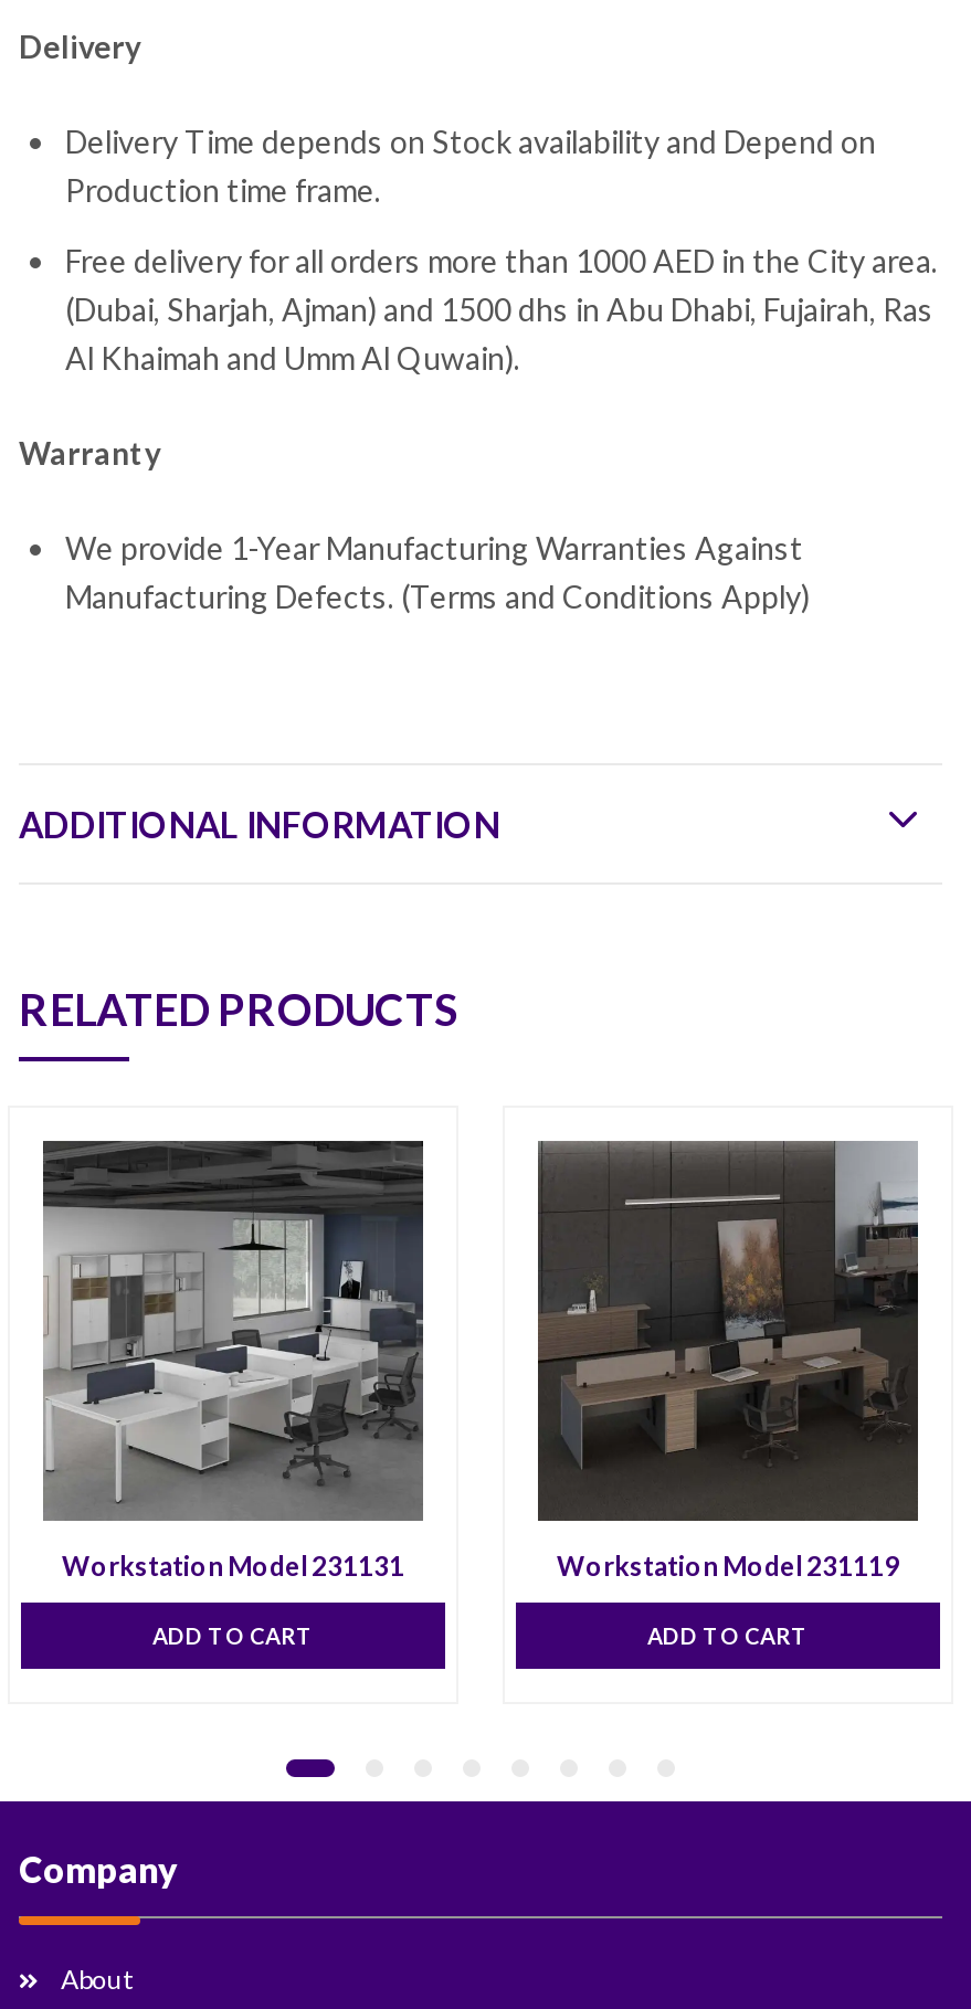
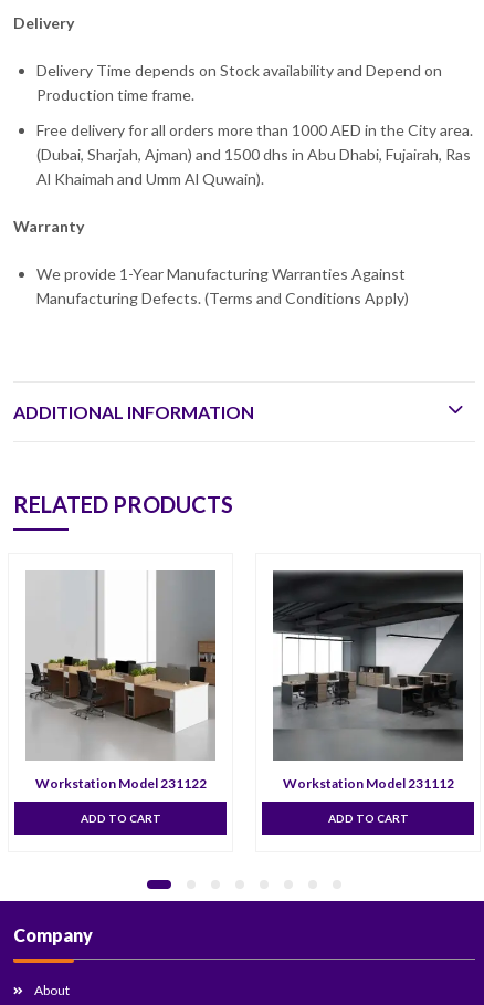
- [image]
- Workstation Model 231131
+ [image]
+ Workstation Model 231122

- [image]
- Workstation Model 231119
+ [image]
+ Workstation Model 231112
